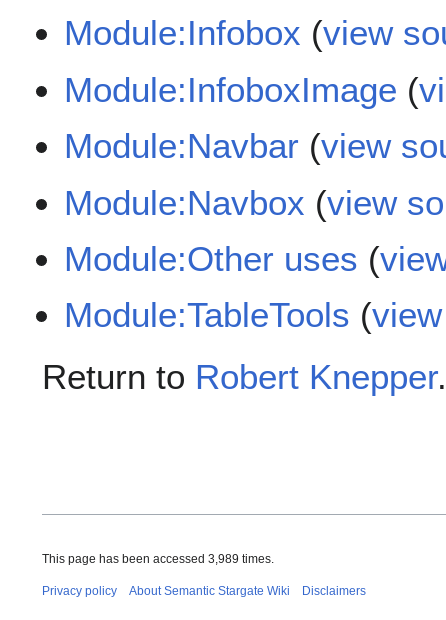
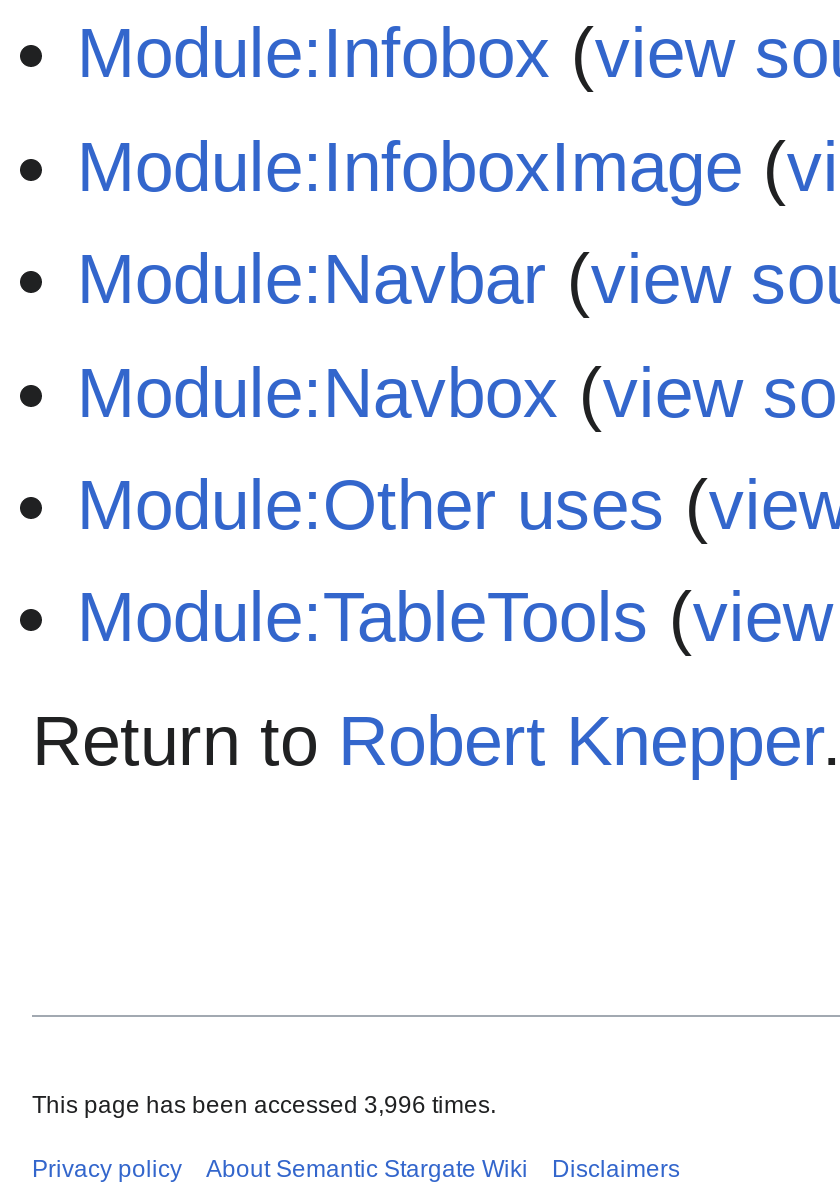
- This page has been accessed 3,989 times.
+ This page has been accessed 3,996 times.
